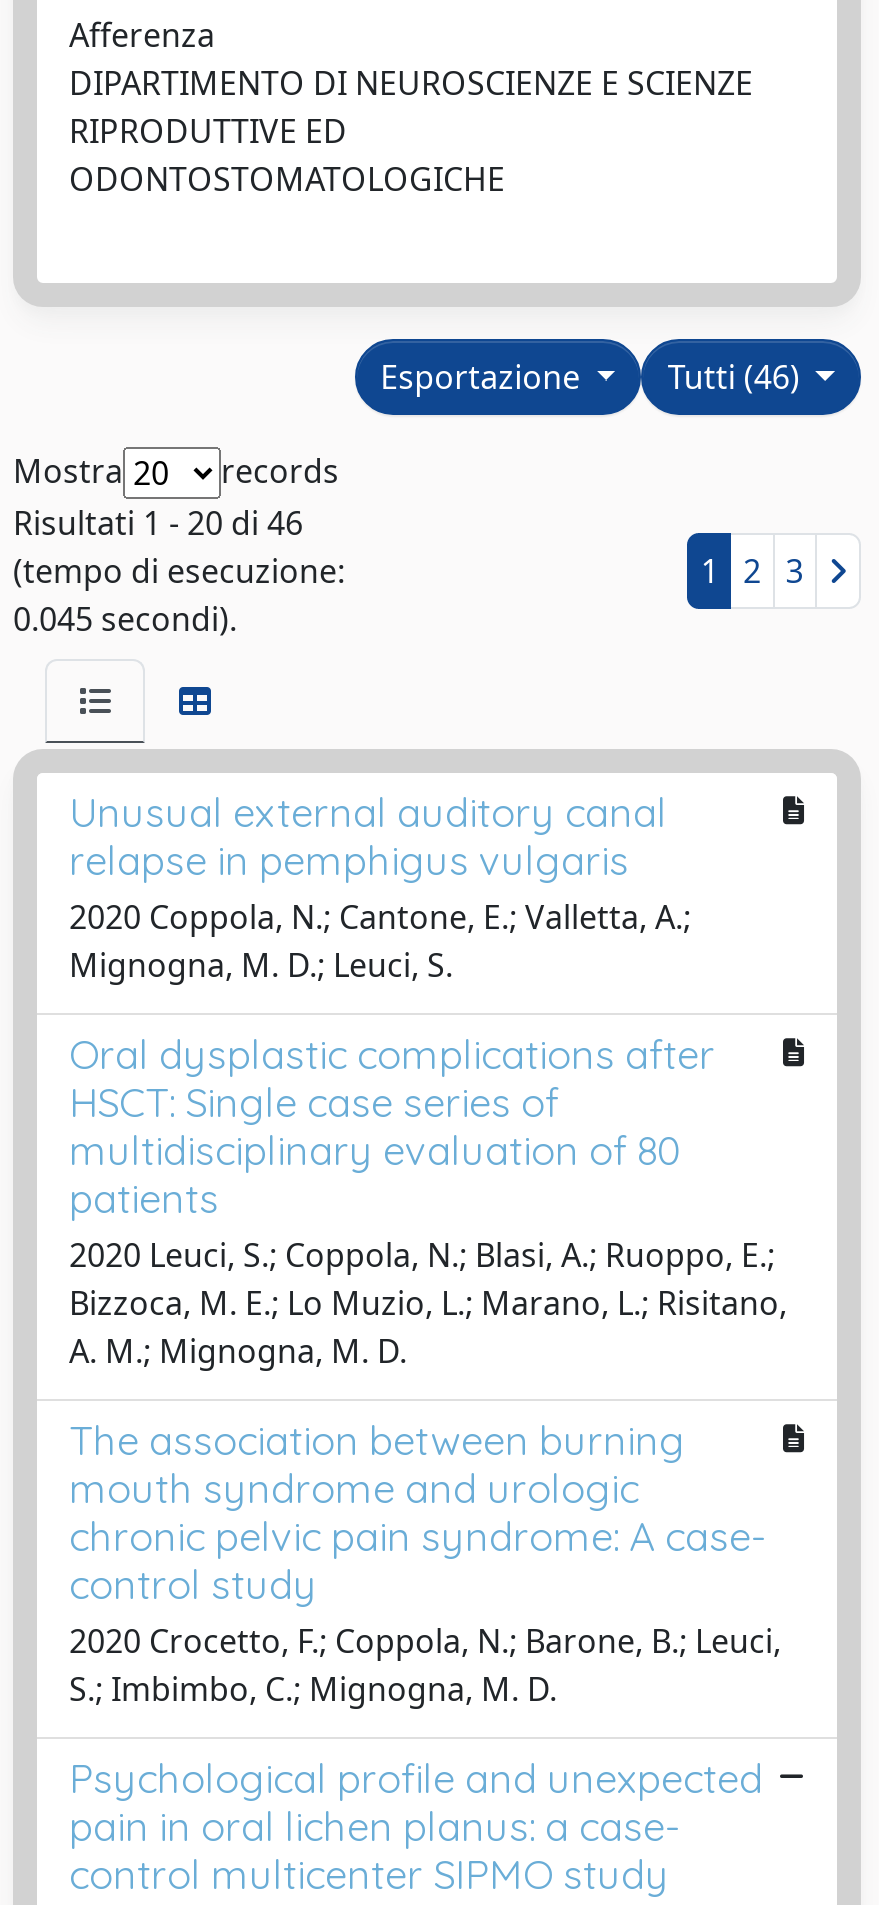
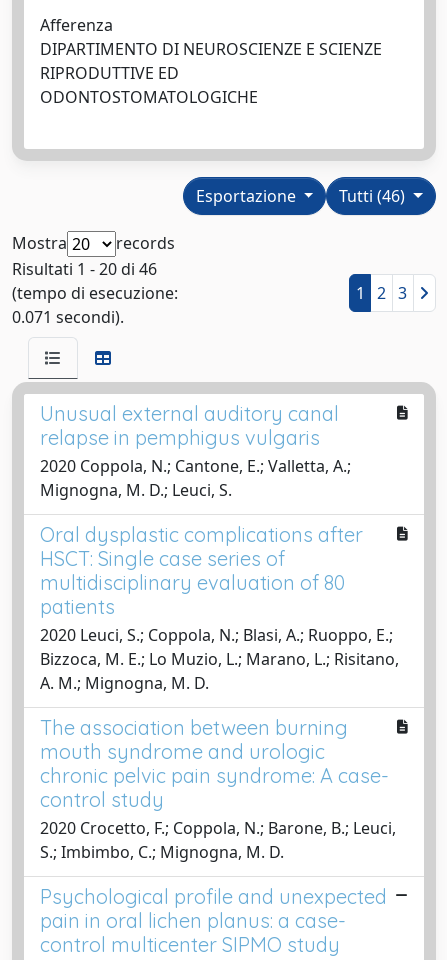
- 0.045 secondi).
+ 0.071 secondi).
